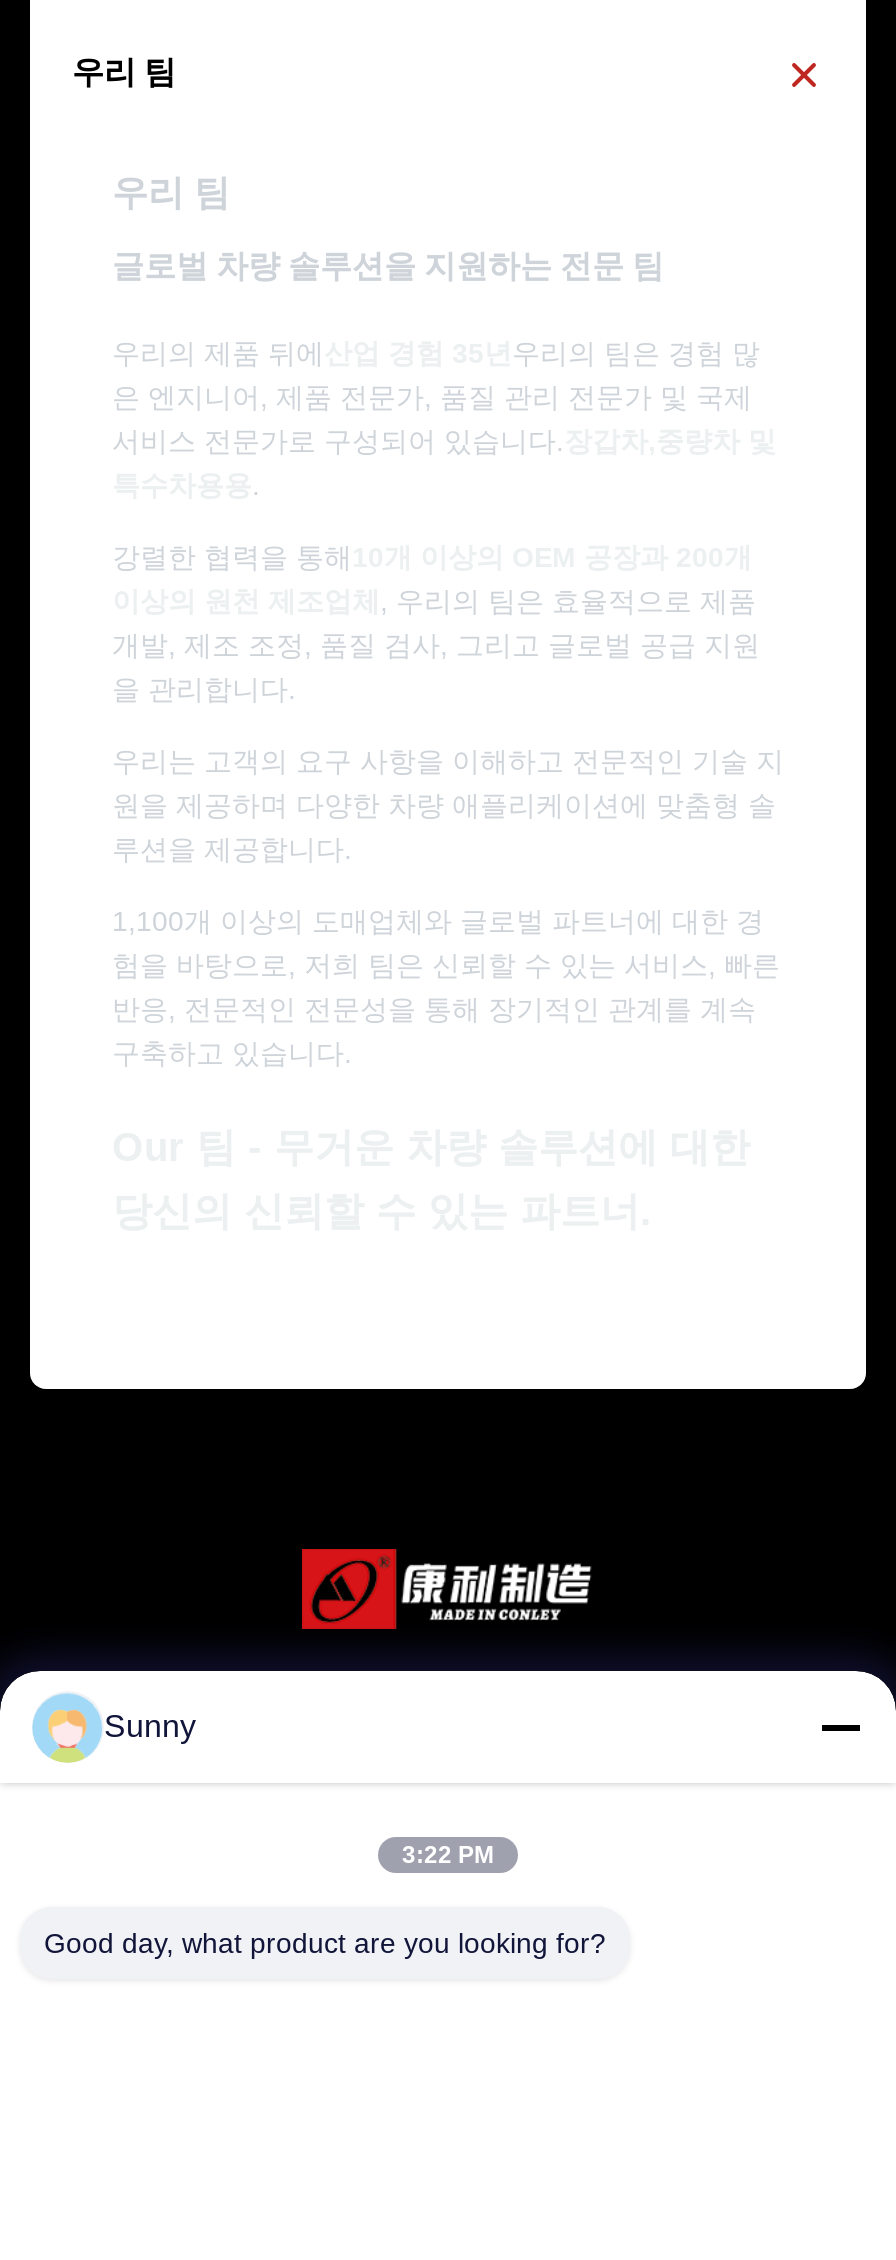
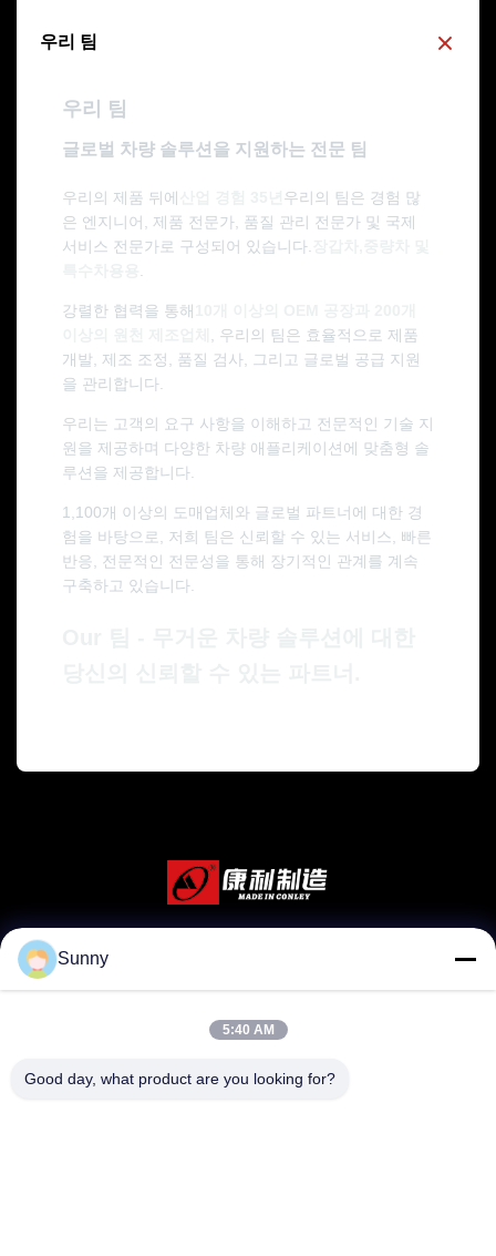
- 3:22 PM
+ 5:40 AM
